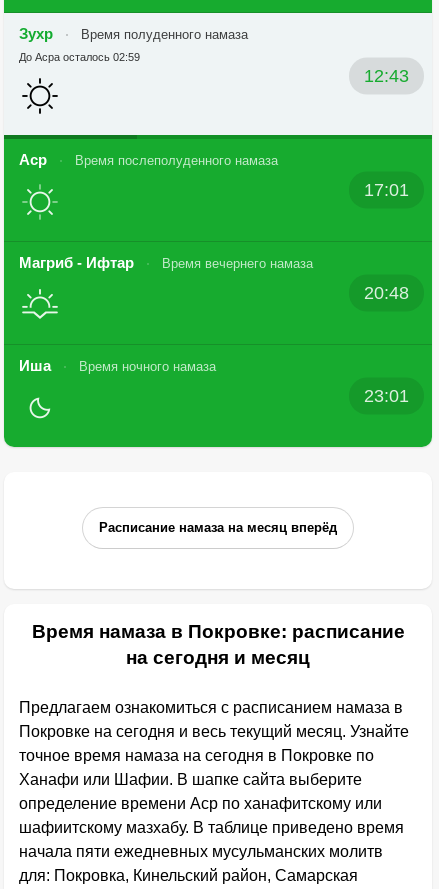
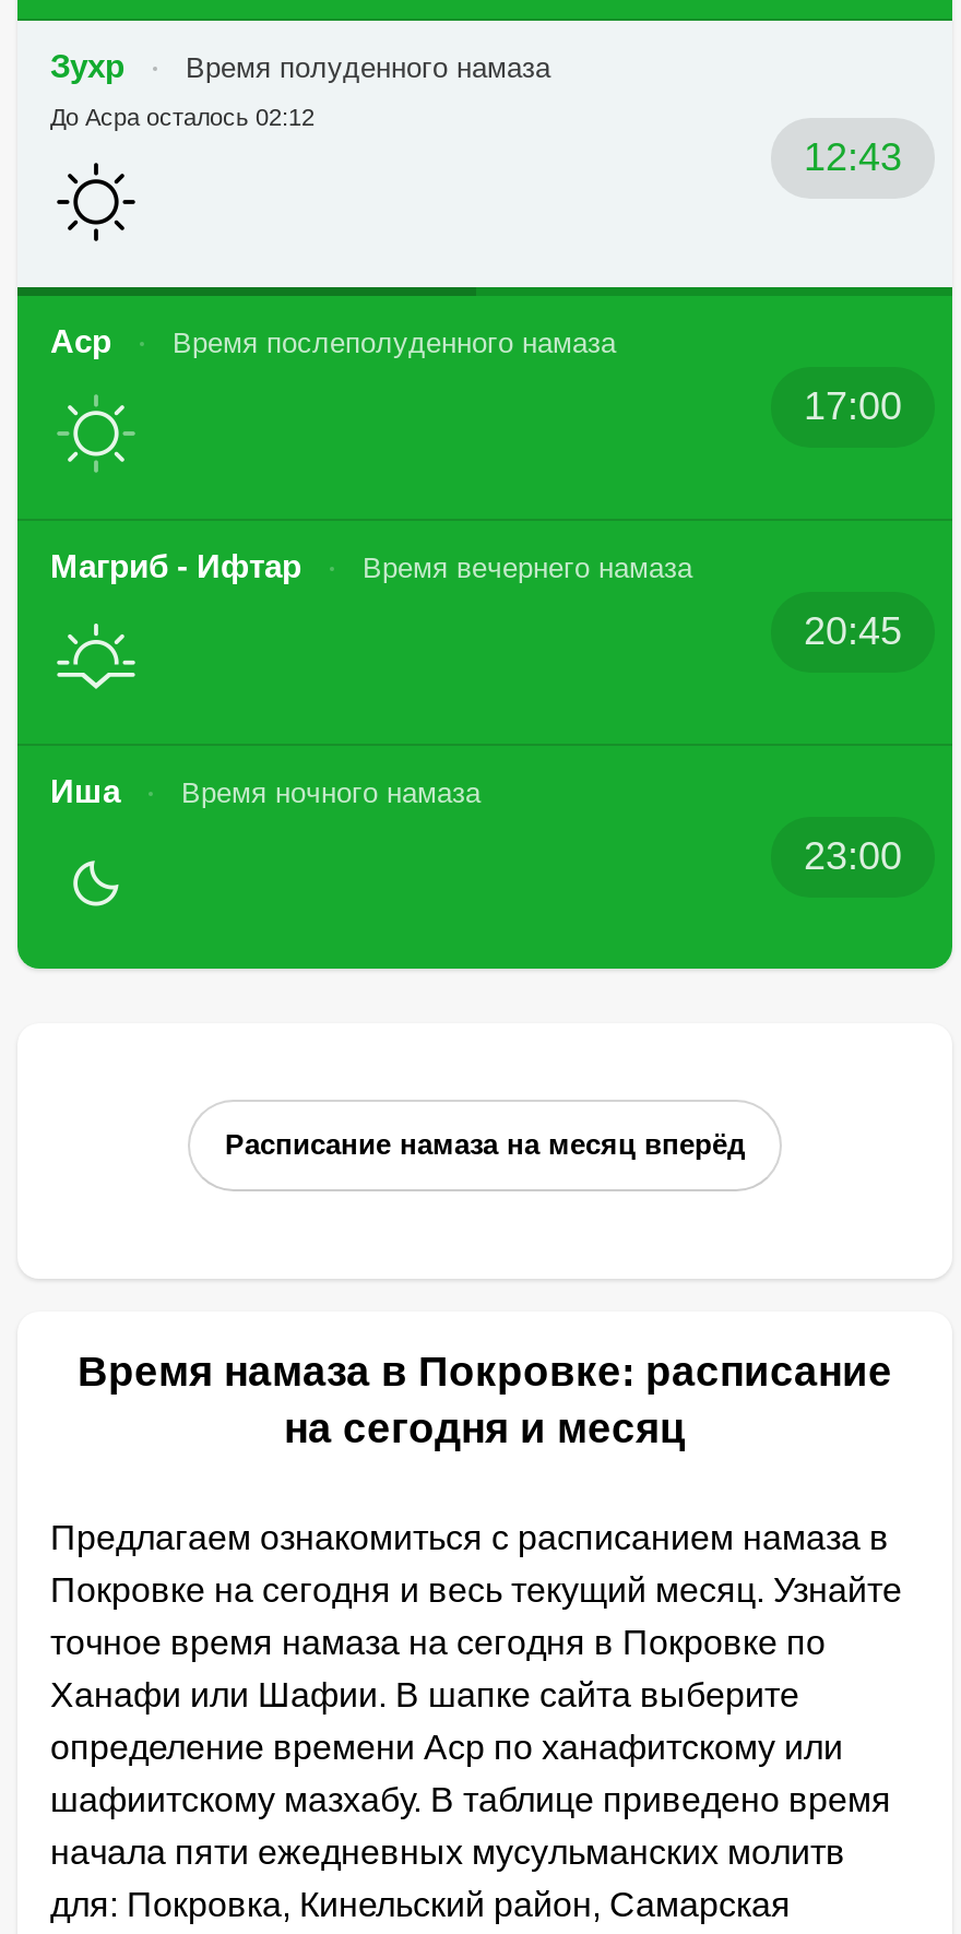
- До Асра осталось 02:59
+ До Асра осталось 02:12

- 17:01
+ 17:00

- 20:48
+ 20:45

- 23:01
+ 23:00
